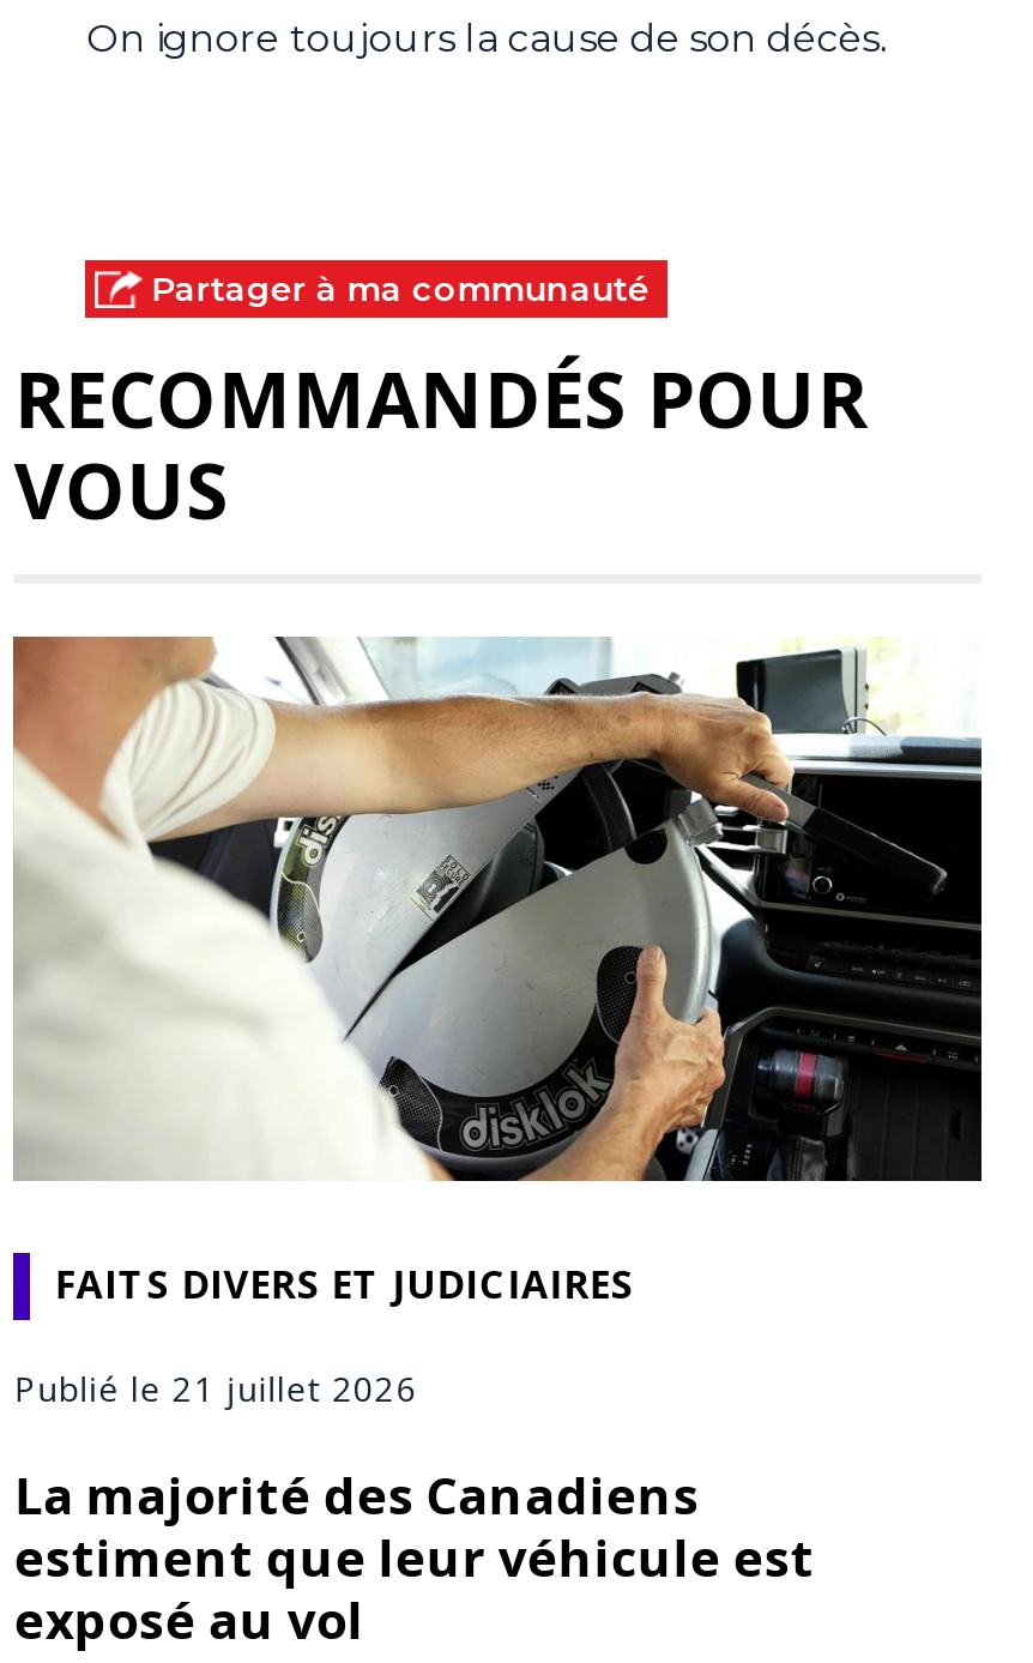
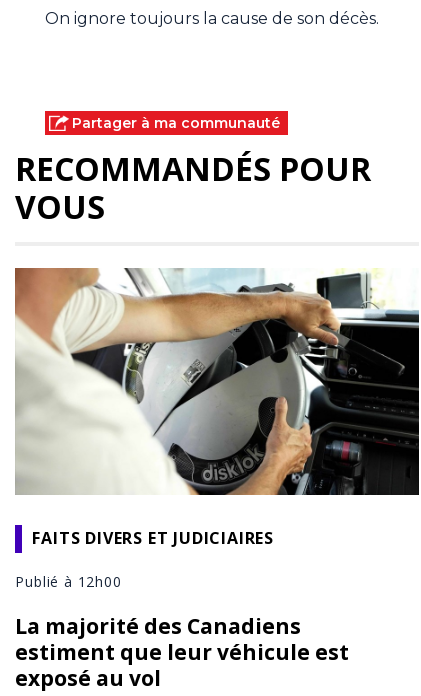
- Publié le 21 juillet 2026
+ Publié à 12h00
